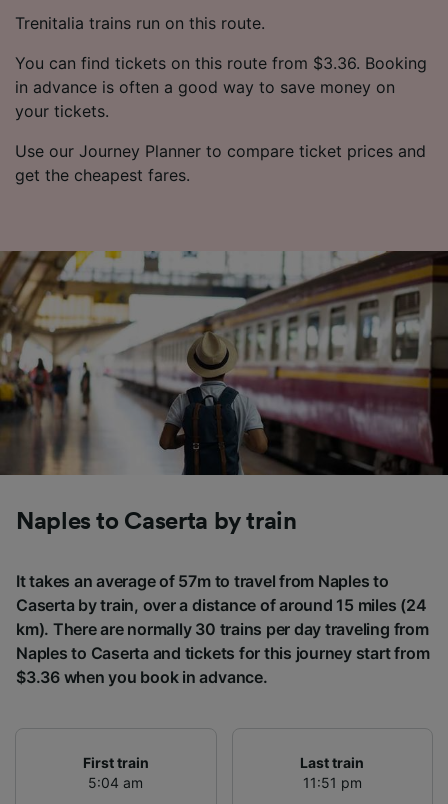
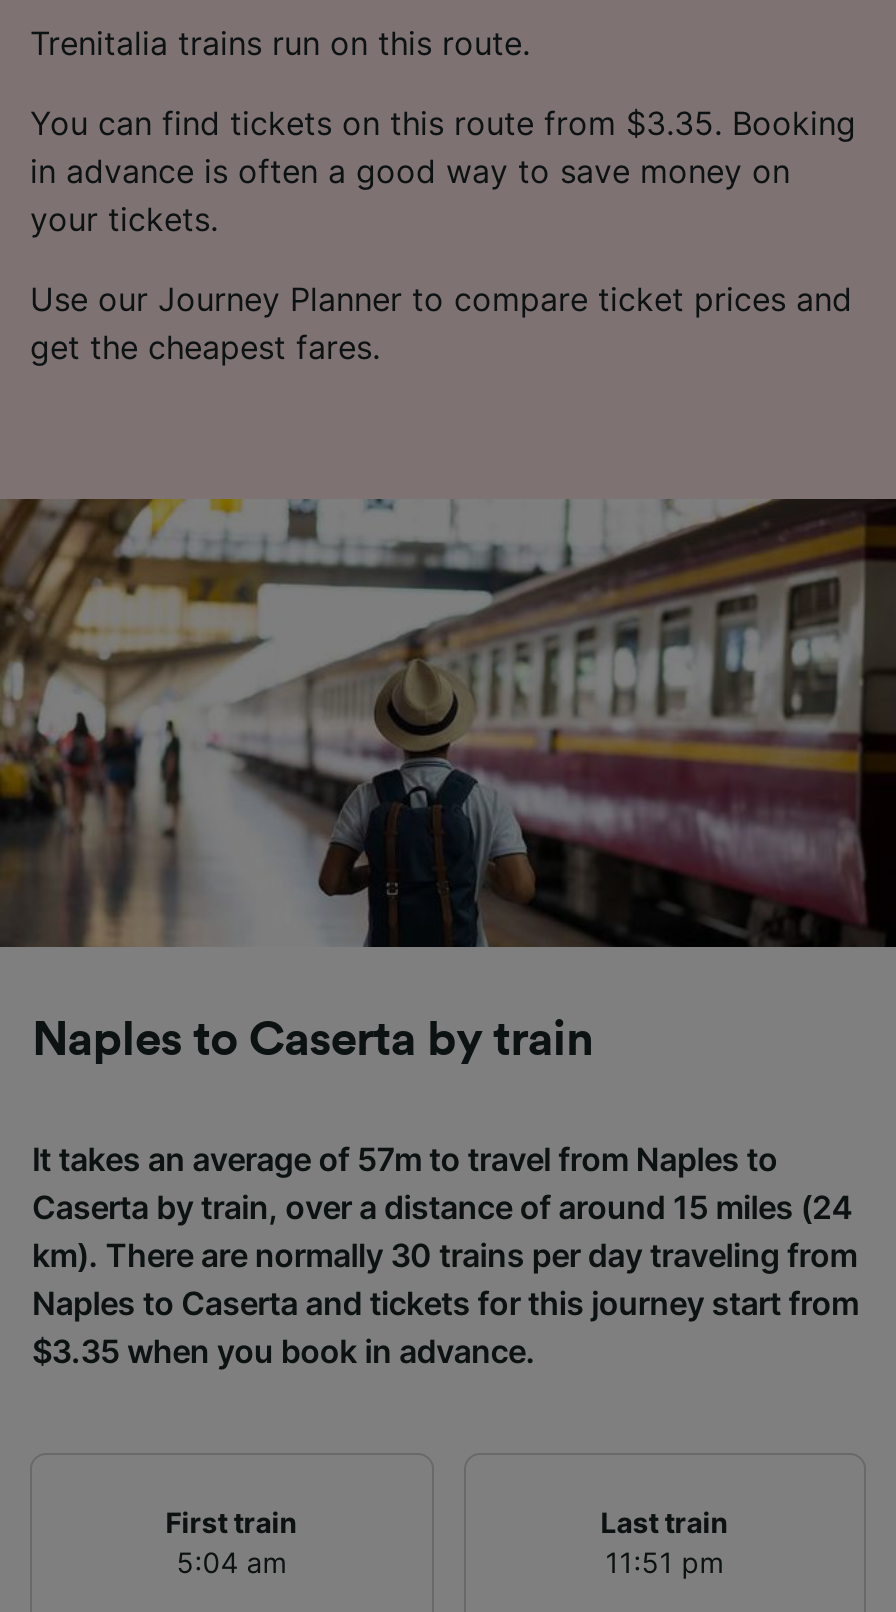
- You can find tickets on this route from $3.36. Booking
+ You can find tickets on this route from $3.35. Booking

- $3.36 when you book in advance.
+ $3.35 when you book in advance.
